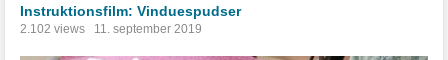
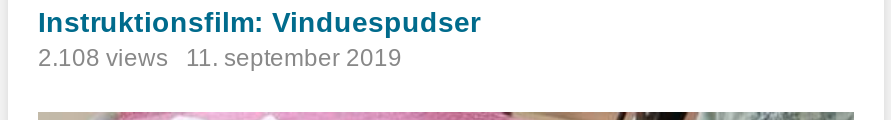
- 2.102 views 11. september 2019
+ 2.108 views 11. september 2019
